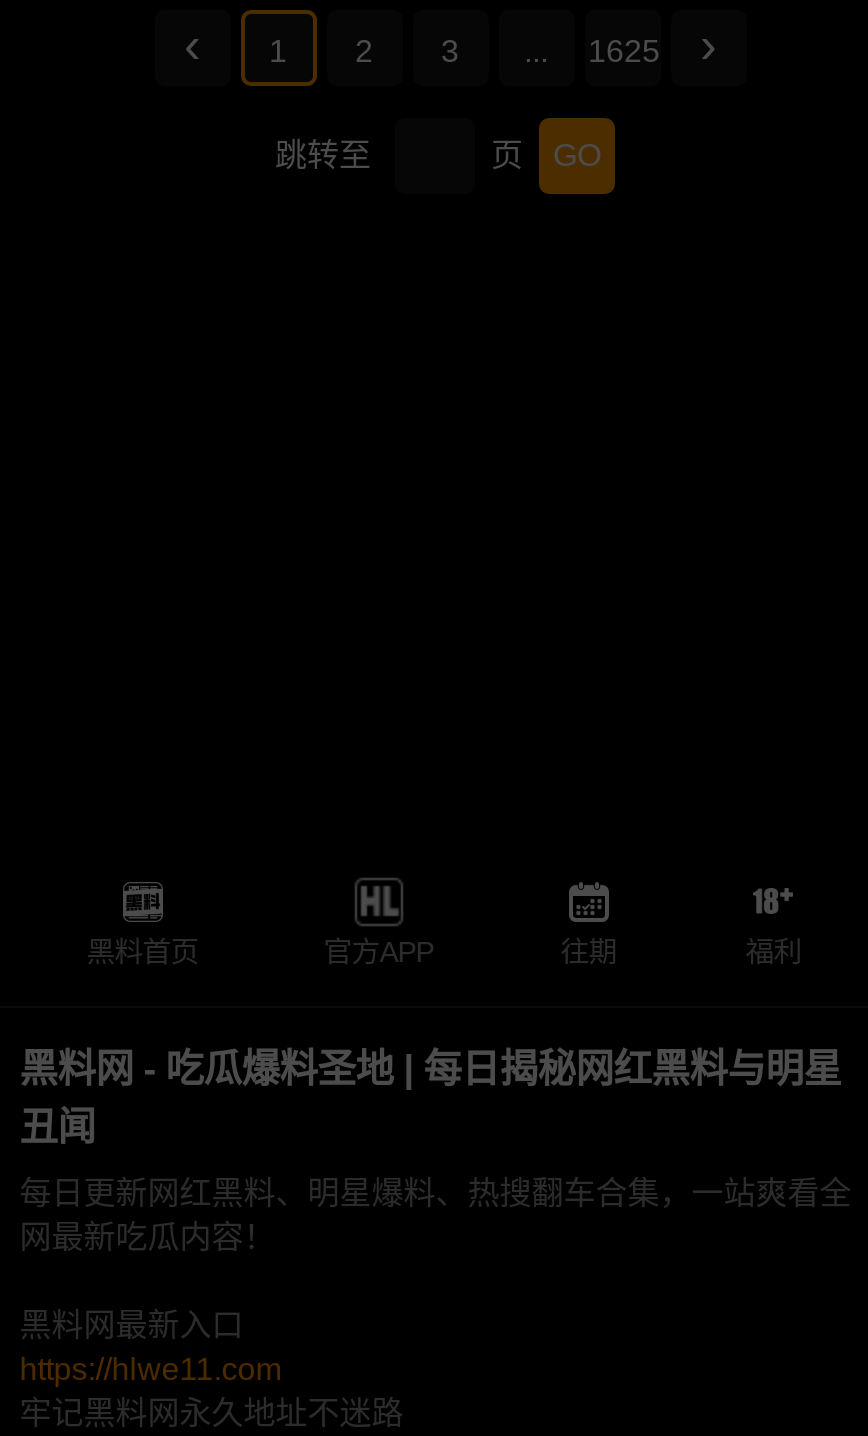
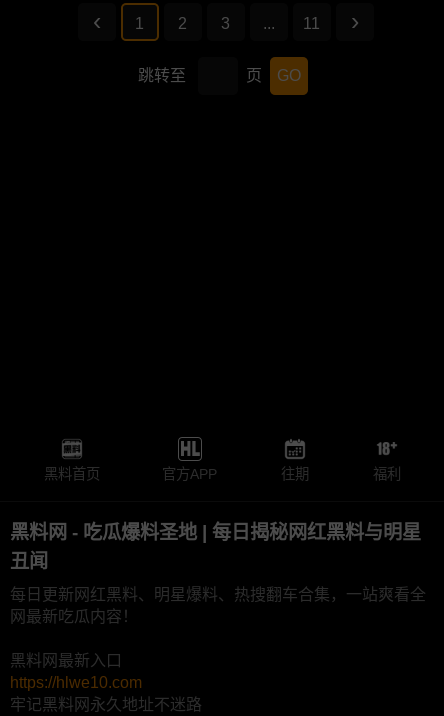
- 1625
+ 11

- https://hlwe11.com
+ https://hlwe10.com
